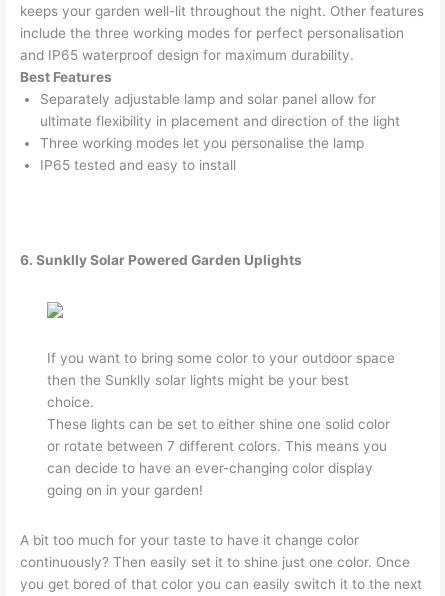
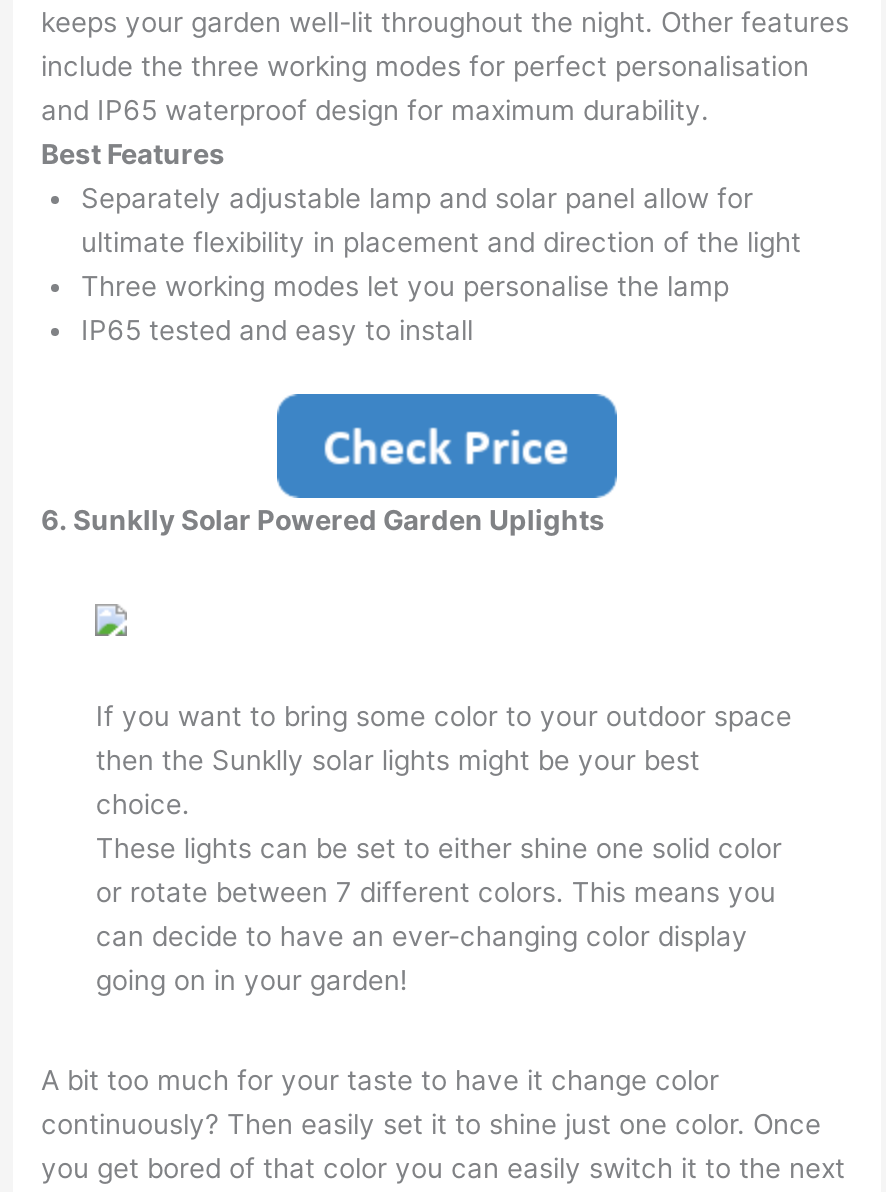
+ [image]
